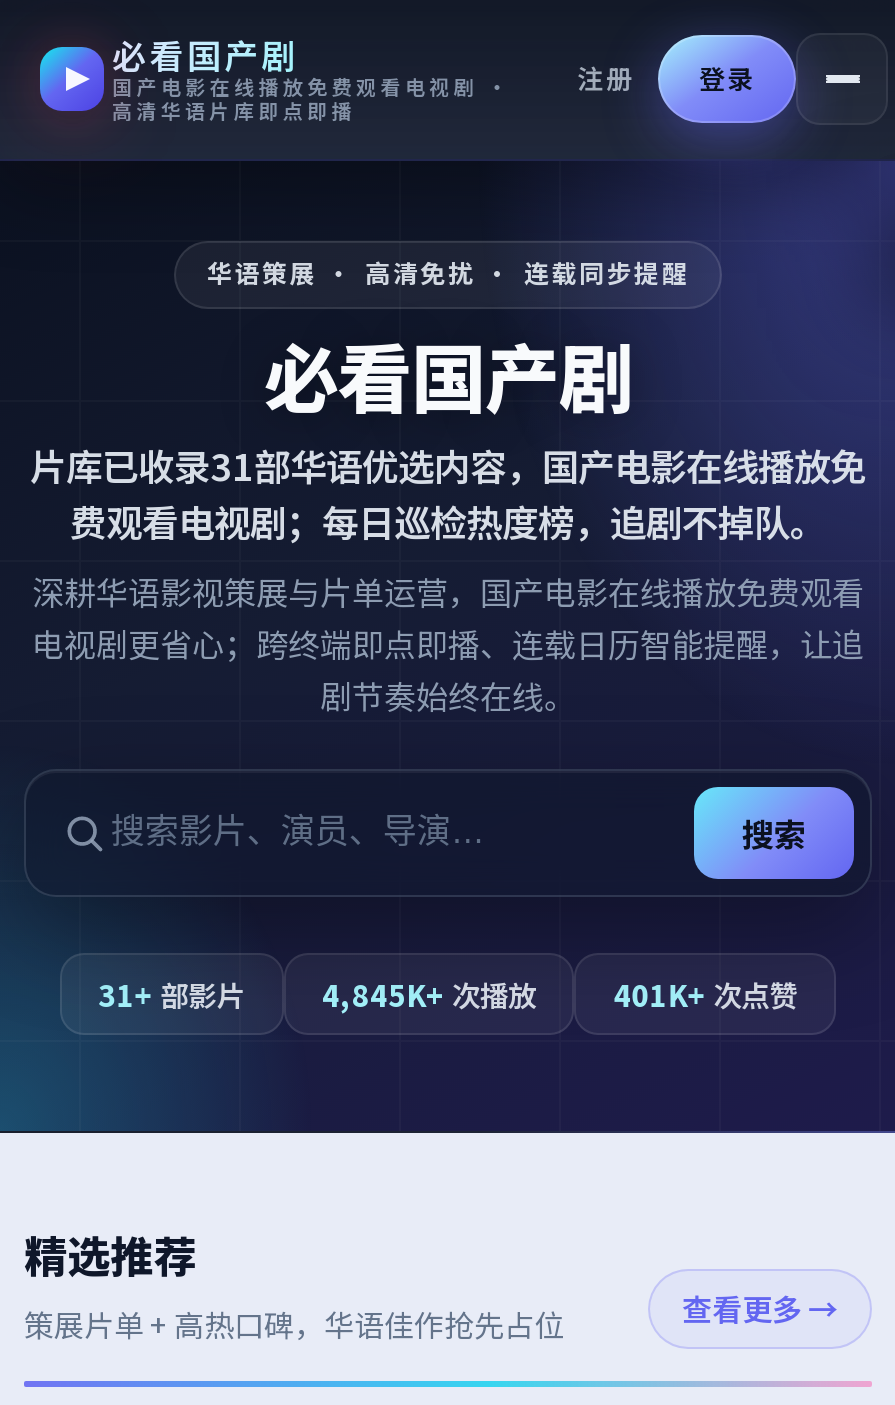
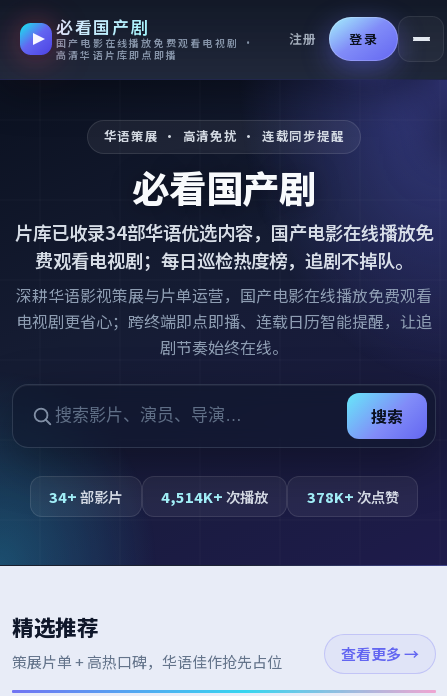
- 片库已收录31部华语优选内容，国产电影在线播放免
+ 片库已收录34部华语优选内容，国产电影在线播放免

- 31+部影片
+ 34+部影片

- 4,845K+次播放
+ 4,514K+次播放

- 401K+次点赞
+ 378K+次点赞
